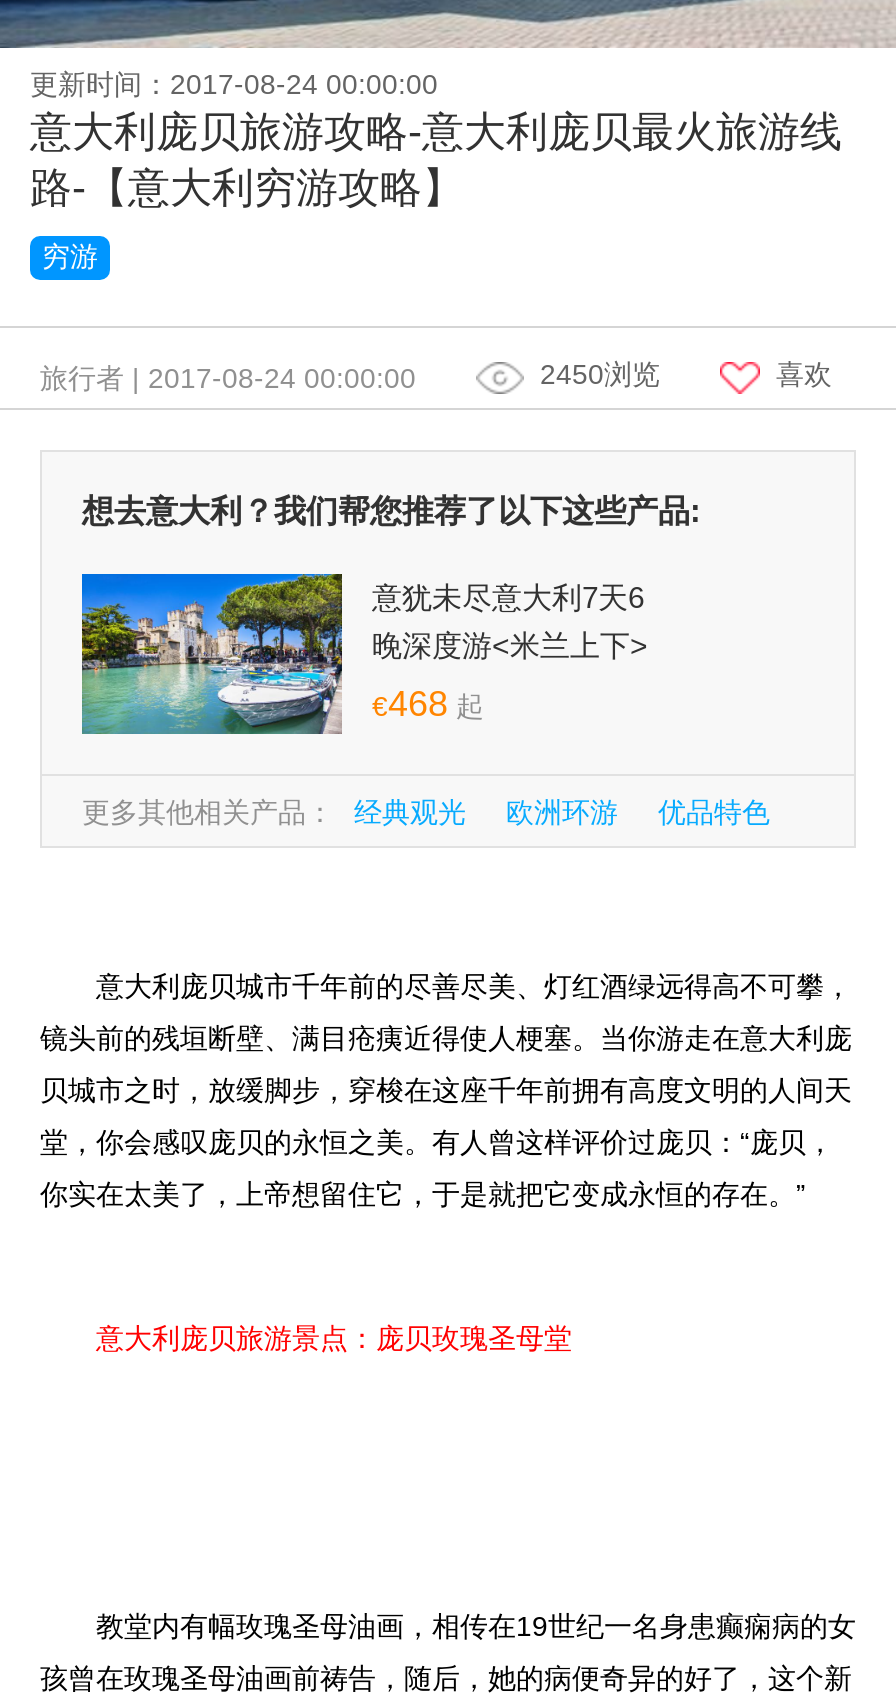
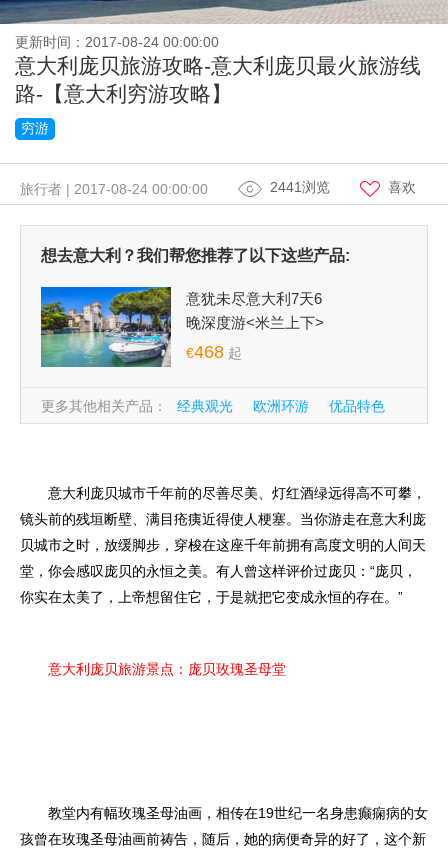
- 2450浏览
+ 2441浏览
